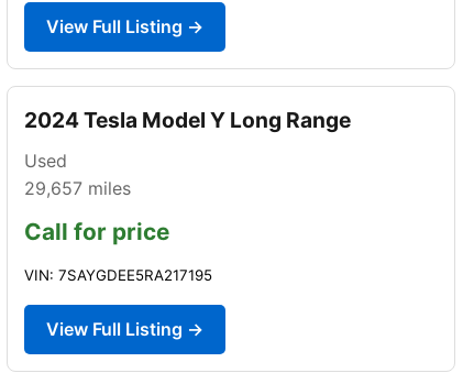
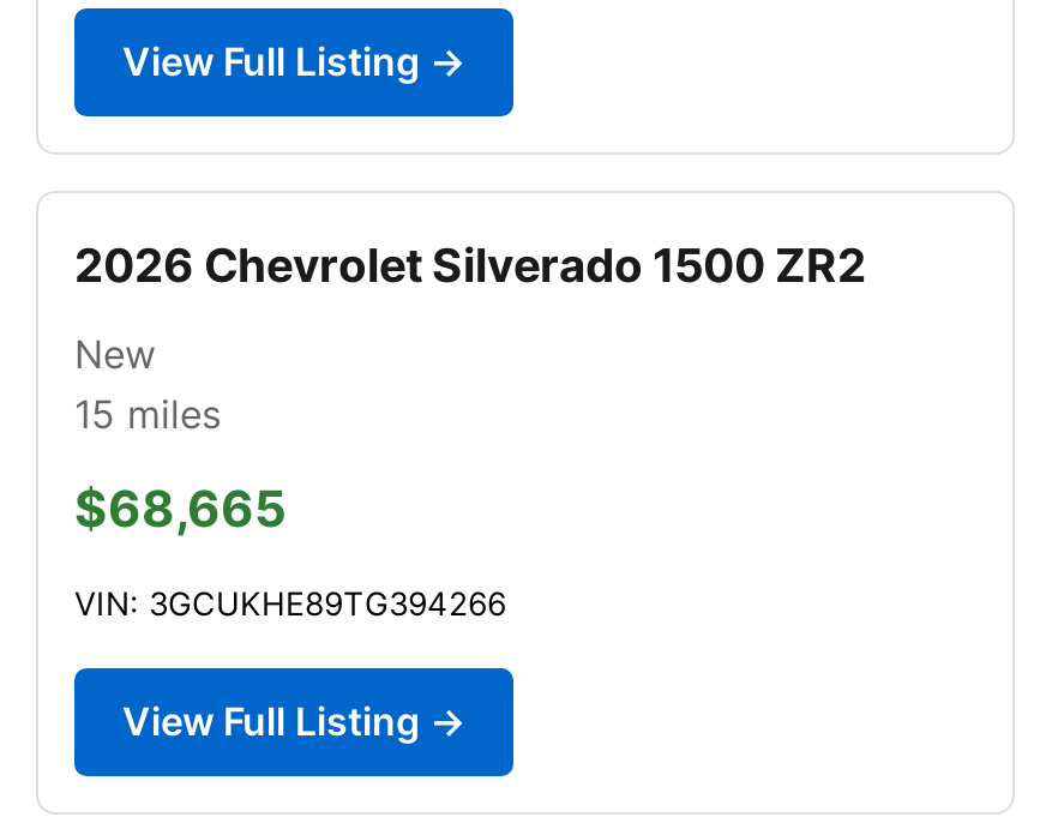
- 2024 Tesla Model Y Long Range
+ 2026 Chevrolet Silverado 1500 ZR2

- Used
- 29,657 miles
+ New
+ 15 miles

- Call for price
+ $68,665

- VIN: 7SAYGDEE5RA217195
+ VIN: 3GCUKHE89TG394266
